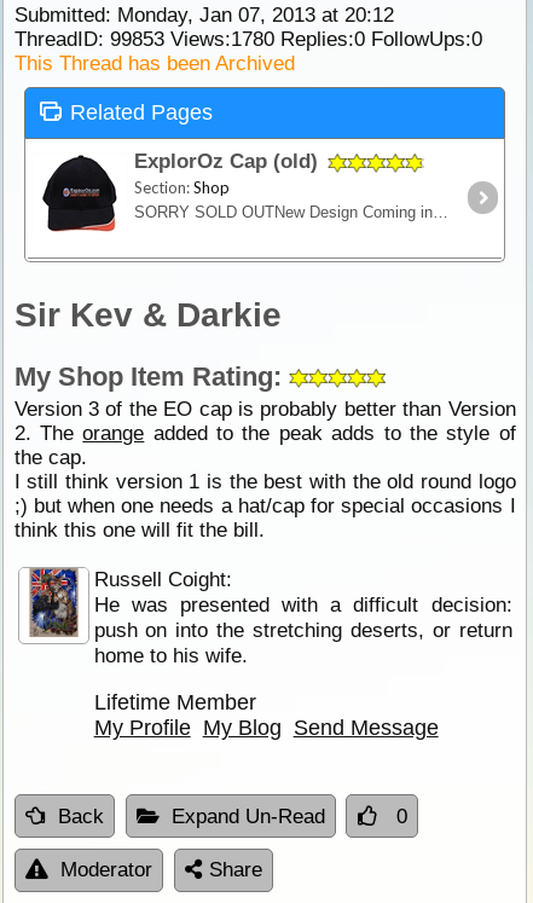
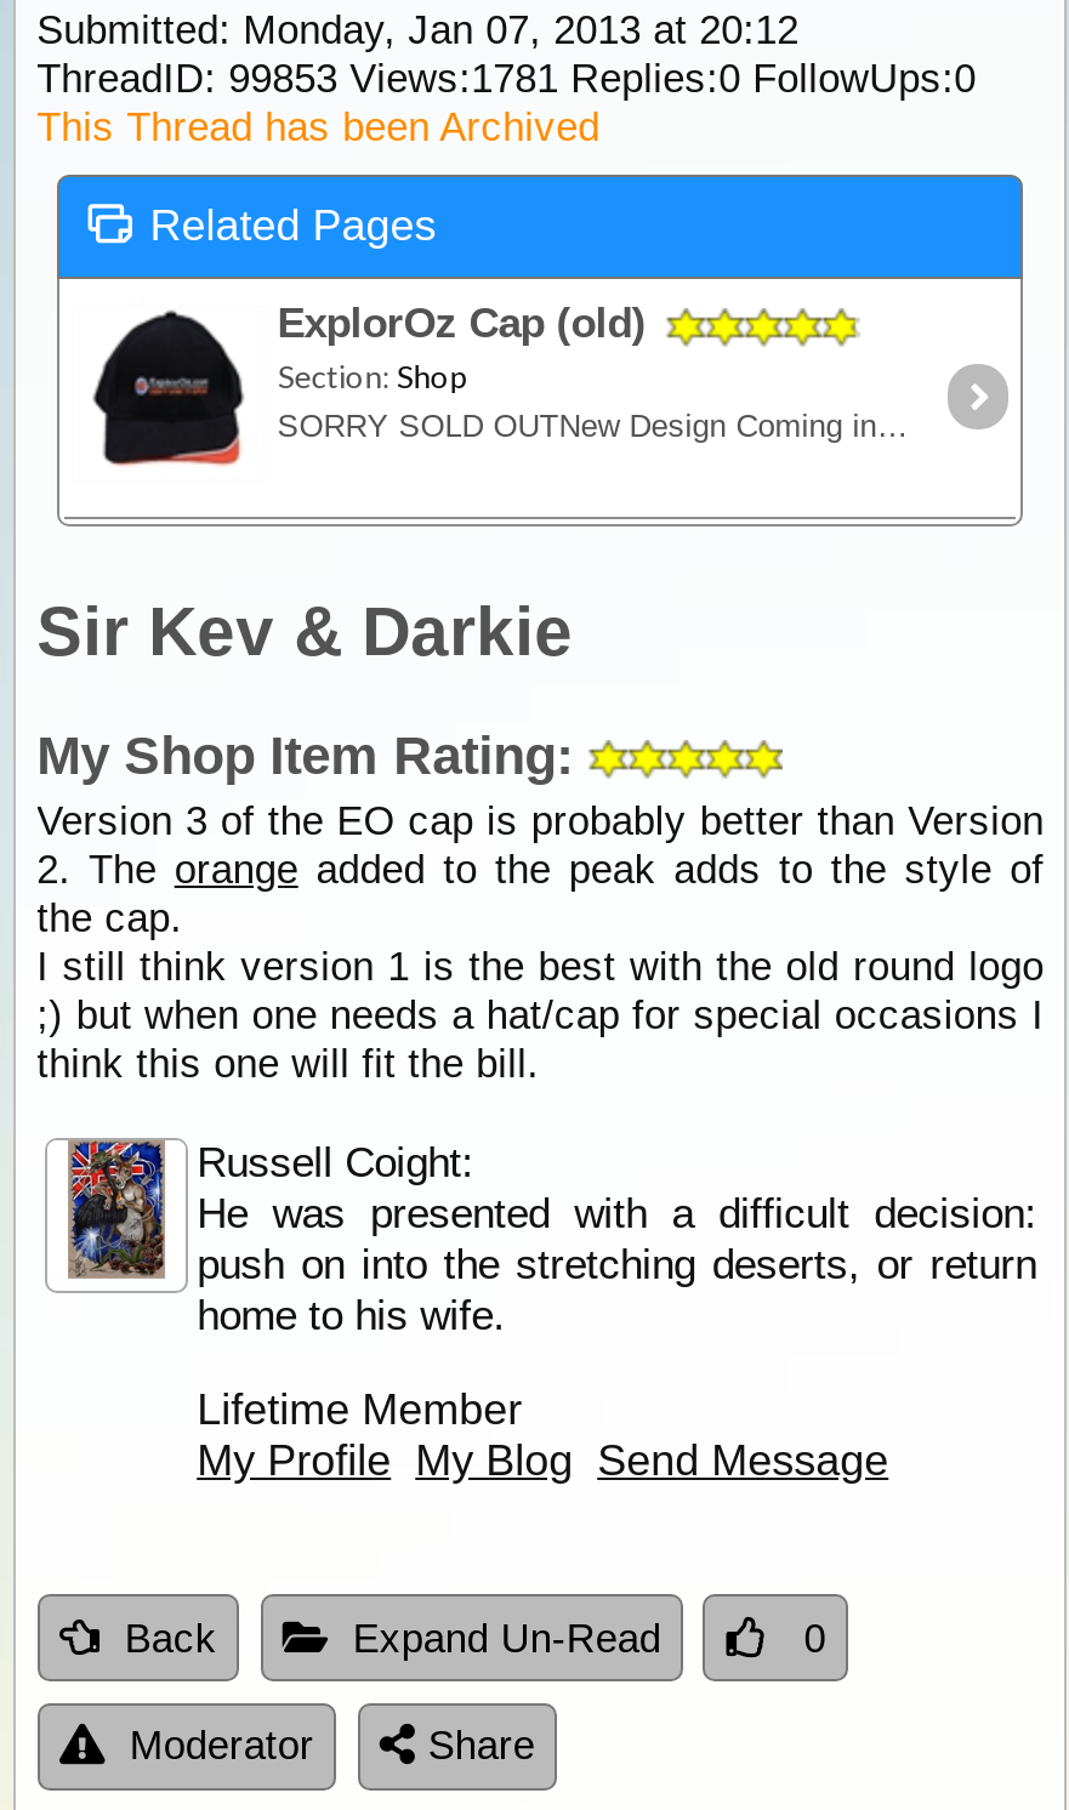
- ThreadID: 99853 Views:1780 Replies:0 FollowUps:0
+ ThreadID: 99853 Views:1781 Replies:0 FollowUps:0
